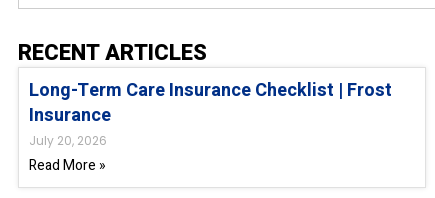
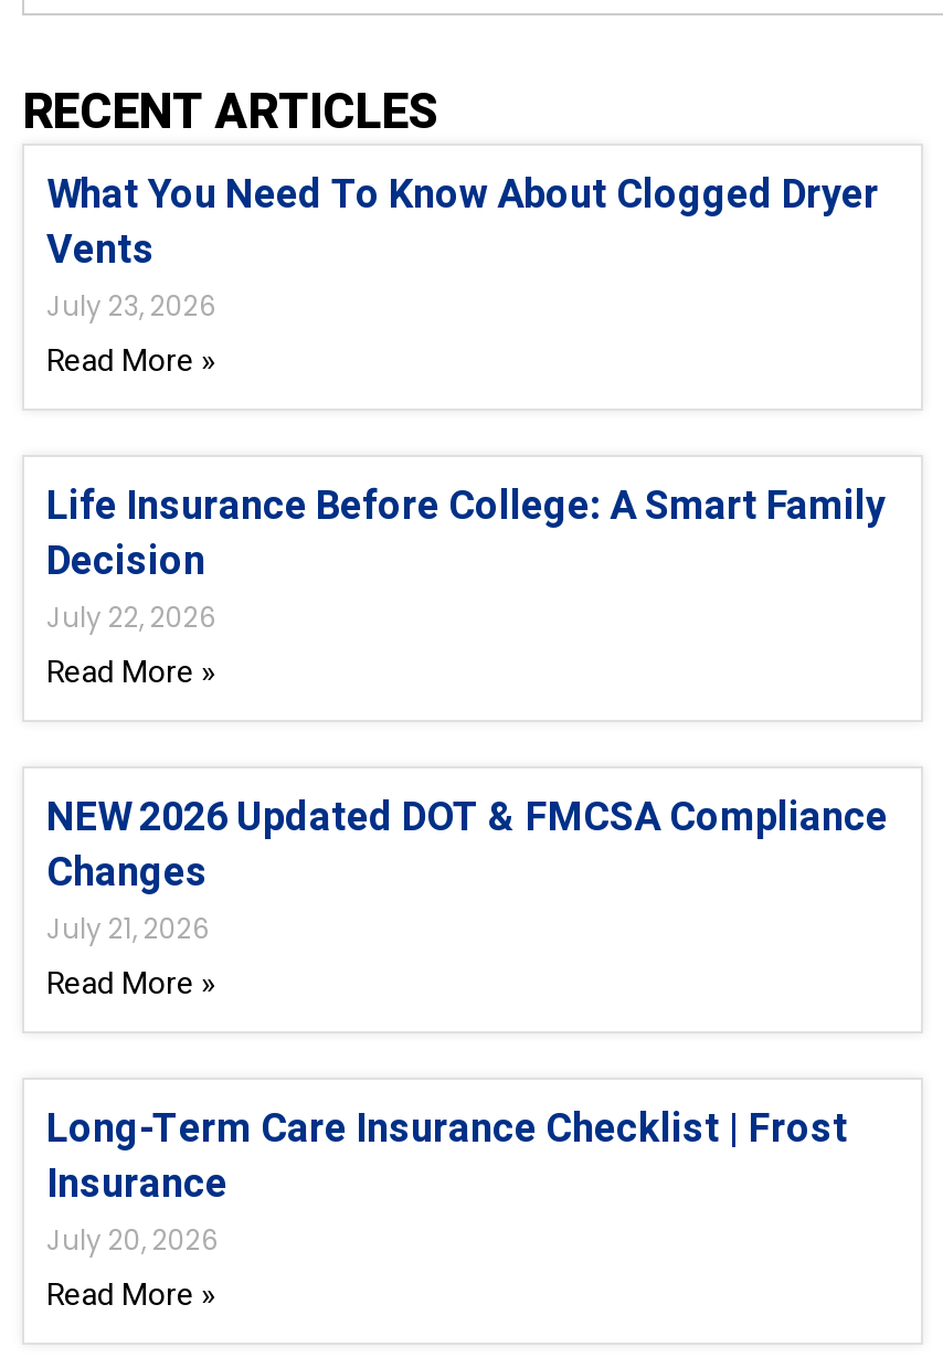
+ What You Need To Know About Clogged Dryer
+ Vents
+ July 23, 2026
+ Read More »
+ Life Insurance Before College: A Smart Family
+ Decision
+ July 22, 2026
+ Read More »
+ NEW 2026 Updated DOT & FMCSA Compliance
+ Changes
+ July 21, 2026
+ Read More »
